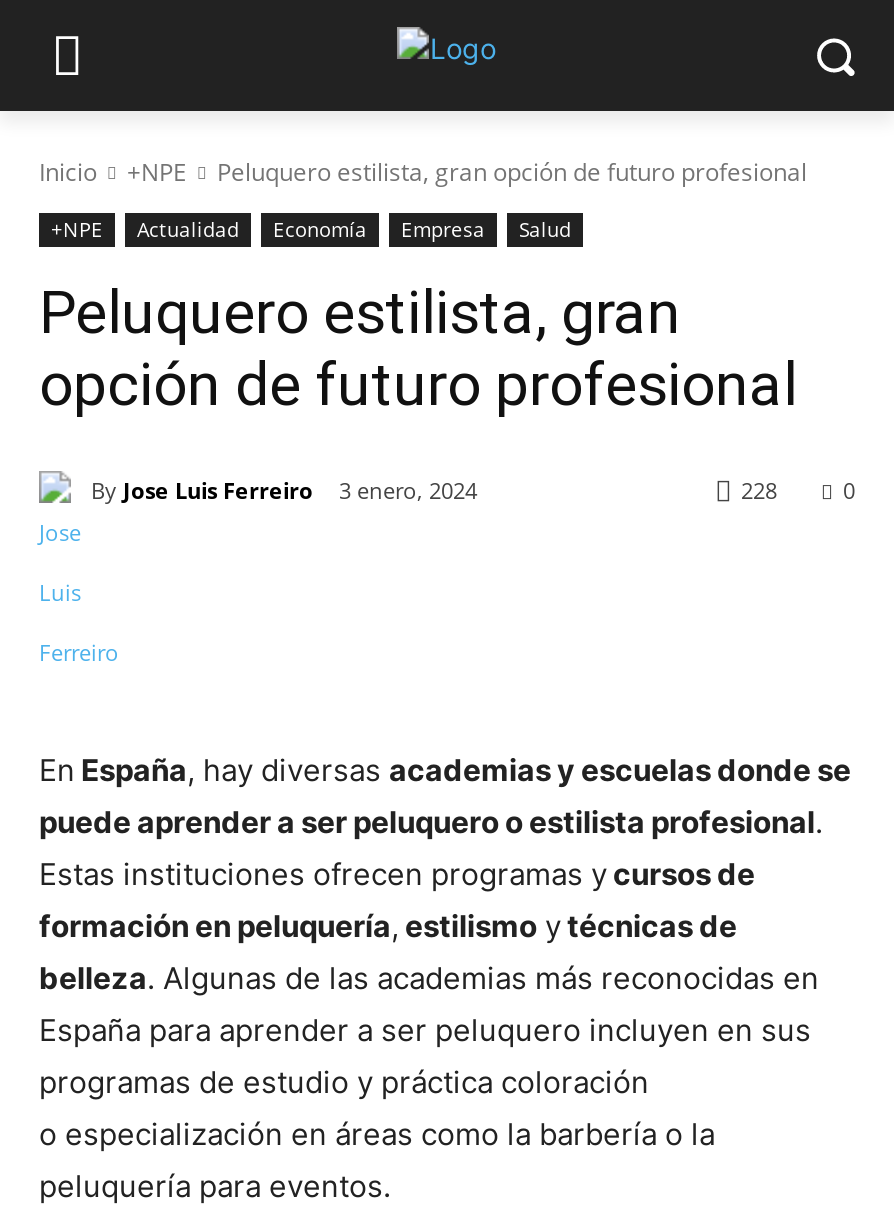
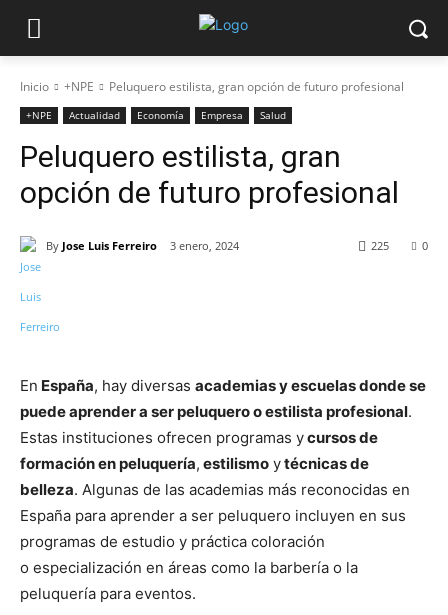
- 228
+ 225
